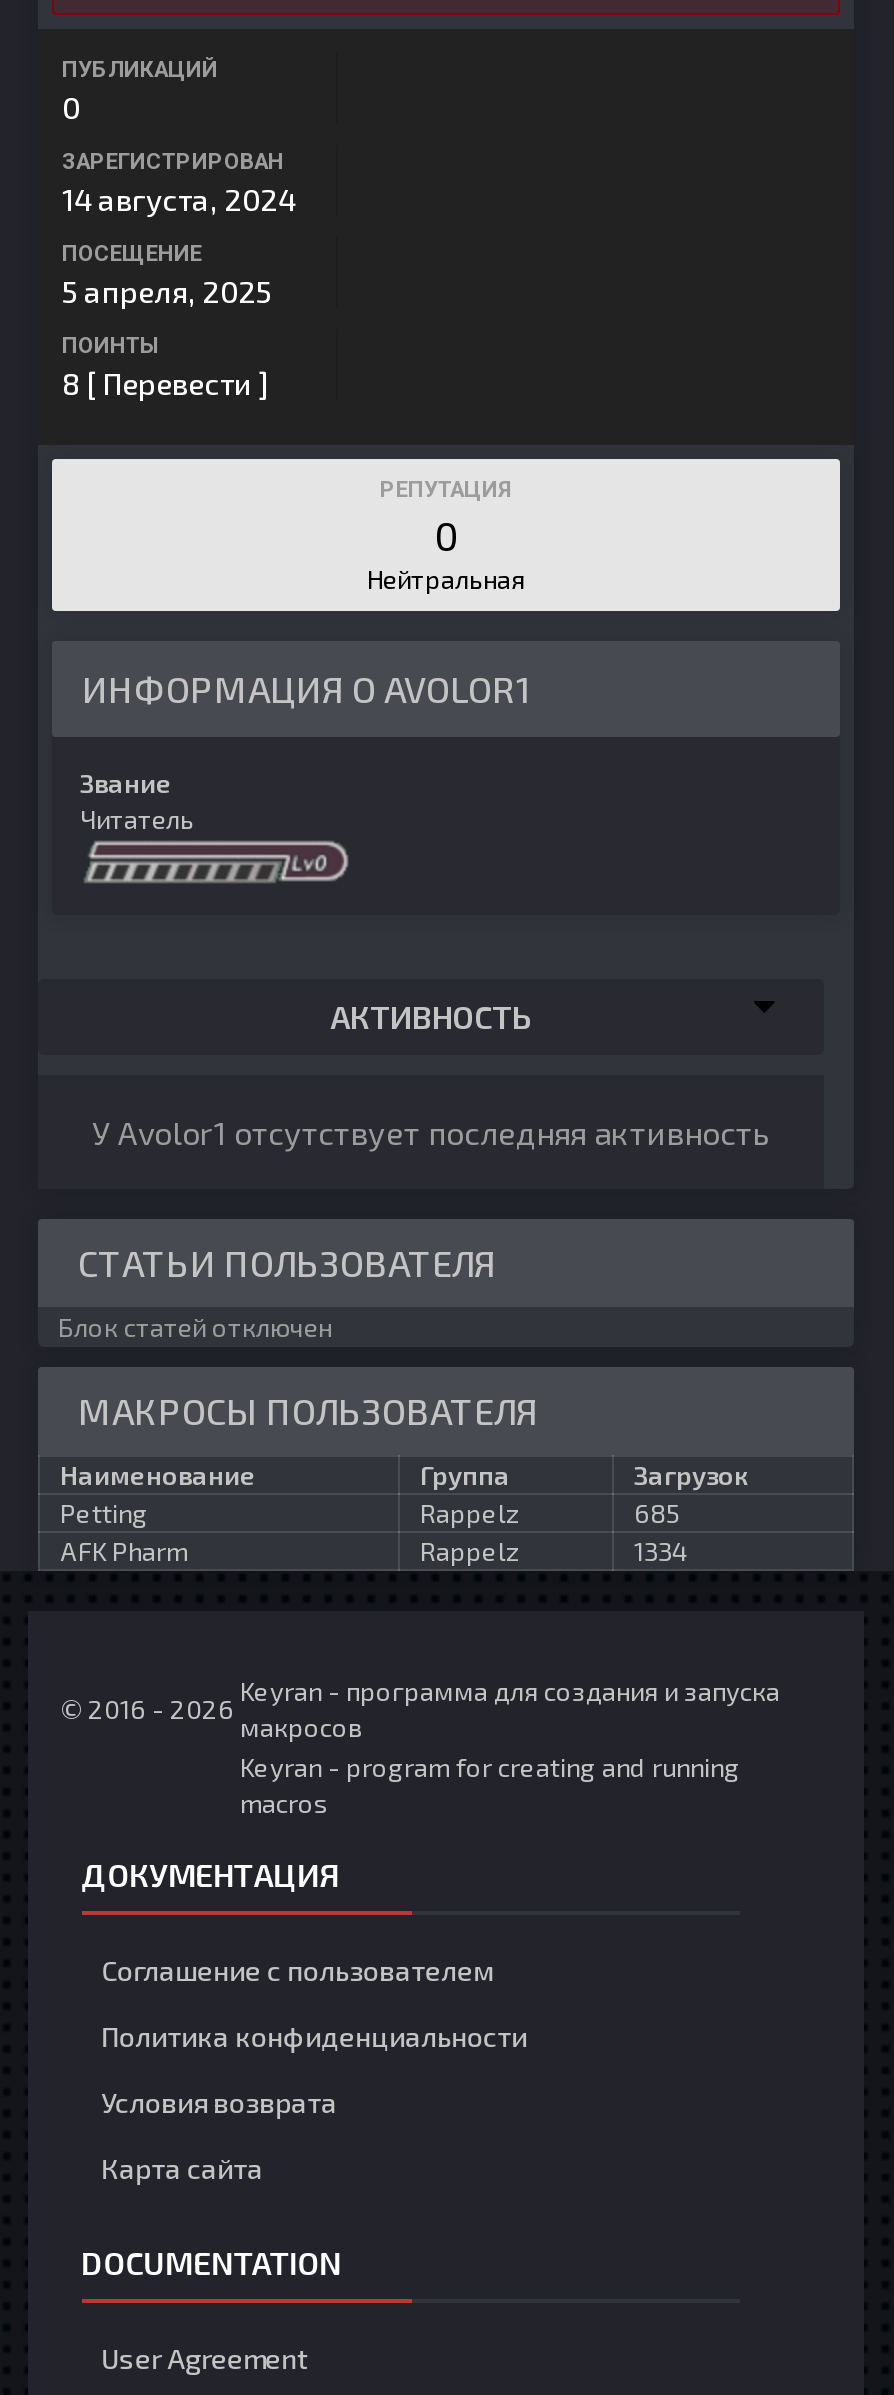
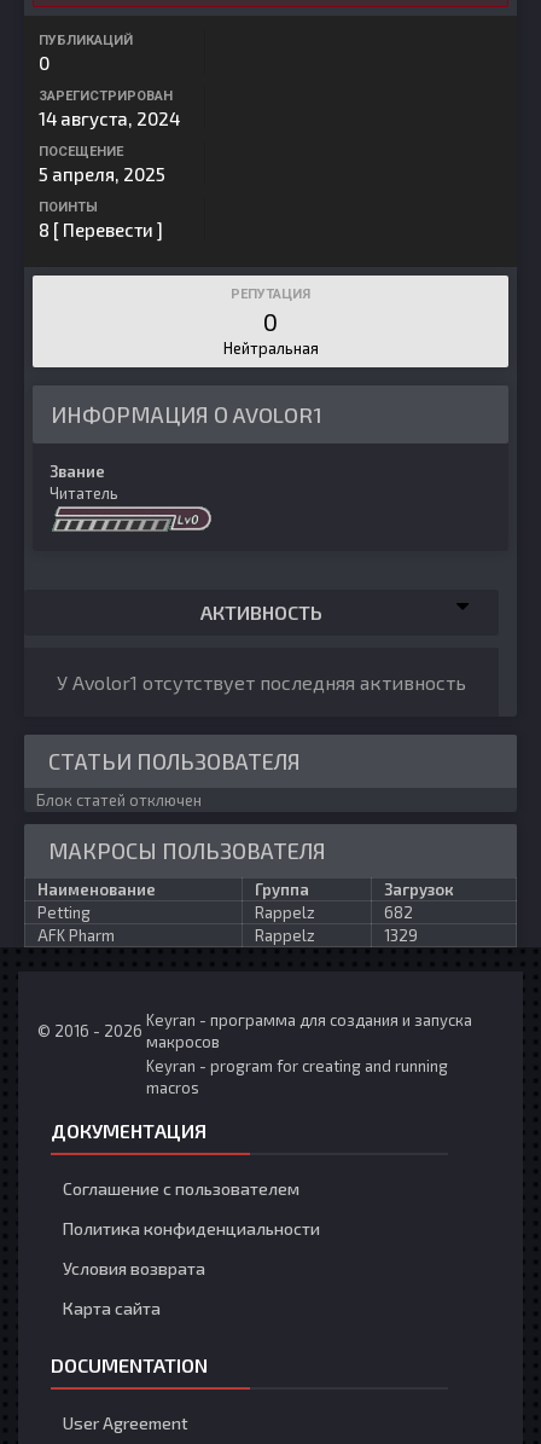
- 685
+ 682

- 1334
+ 1329
